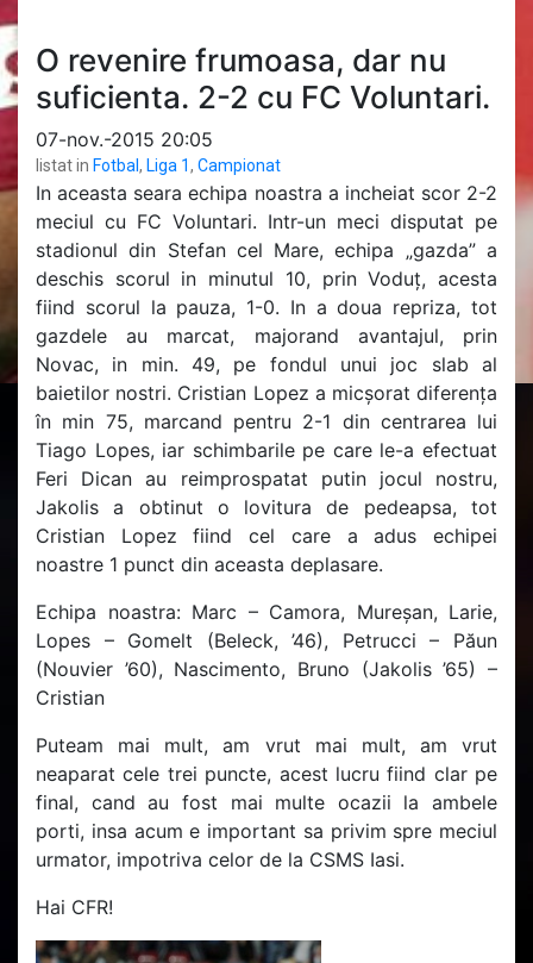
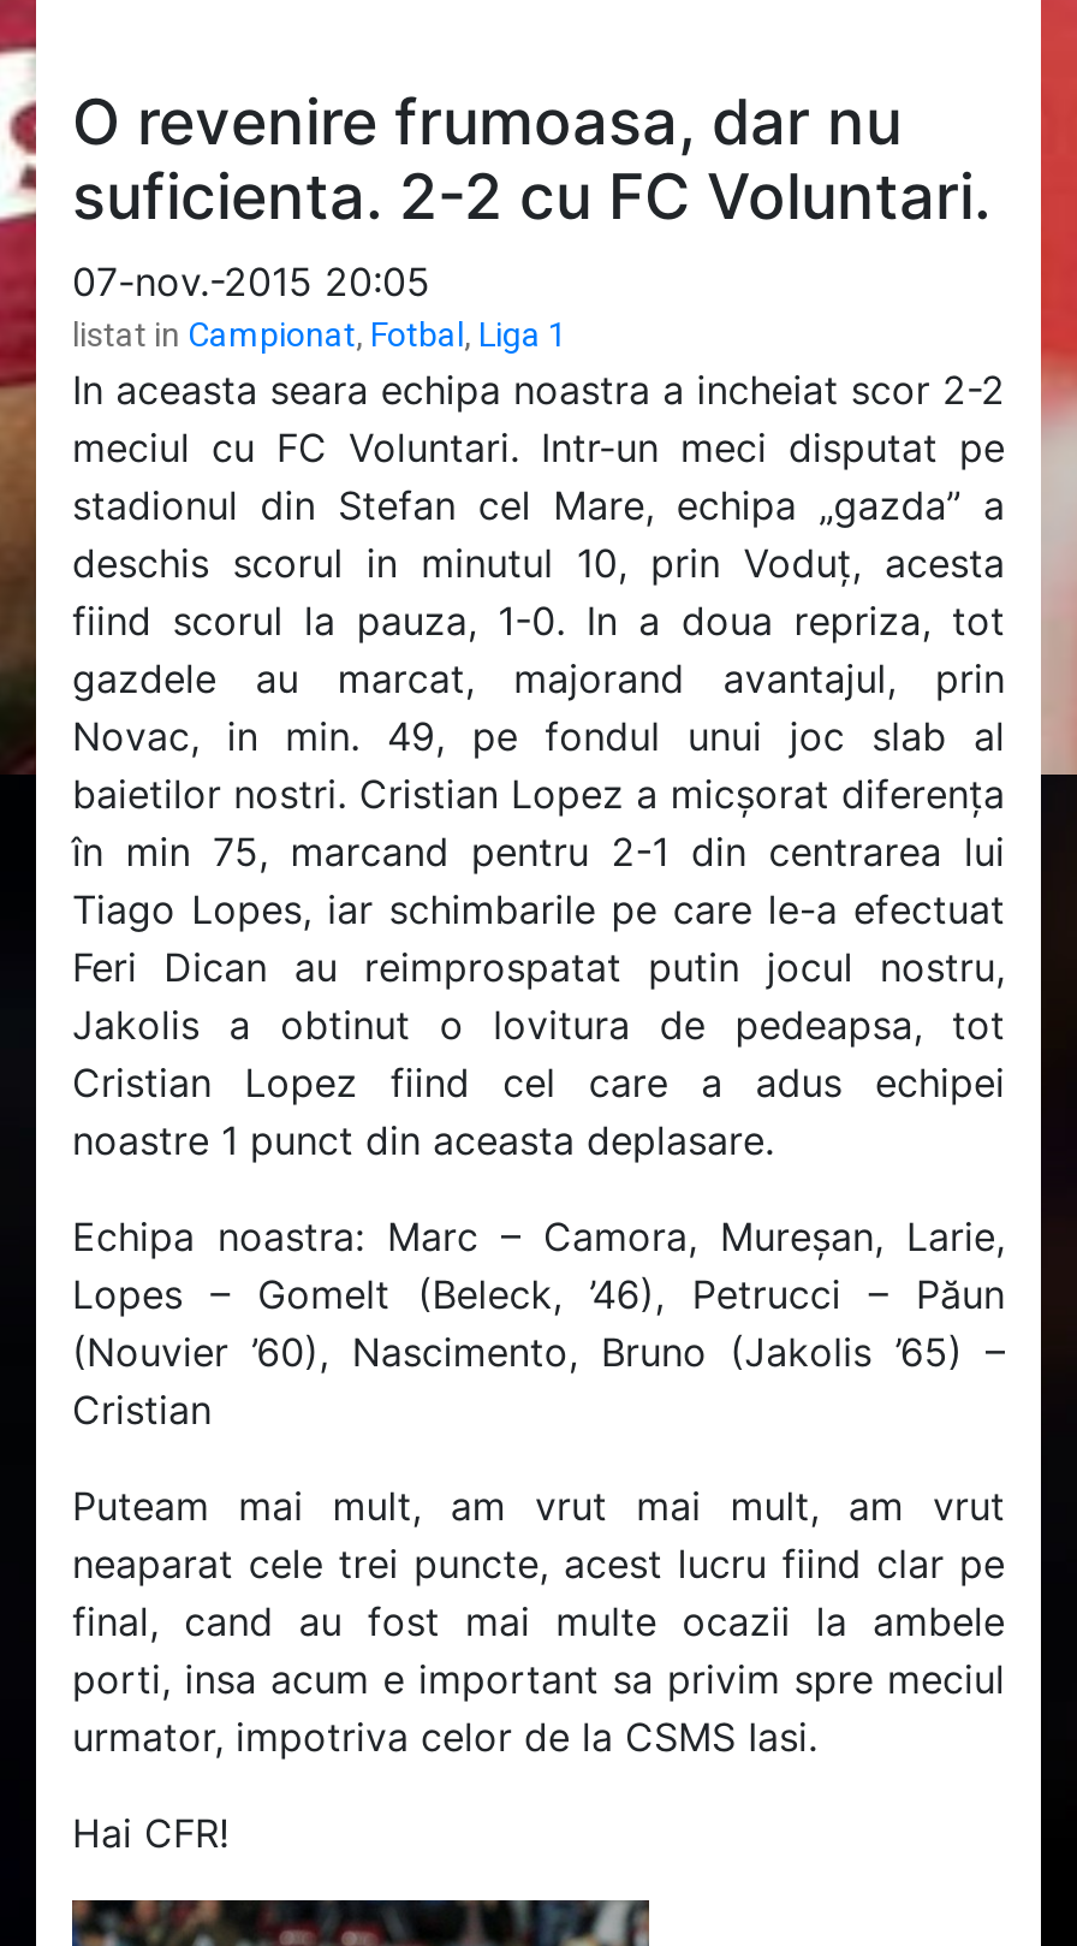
- listat in Fotbal, Liga 1, Campionat
+ listat in Campionat, Fotbal, Liga 1
